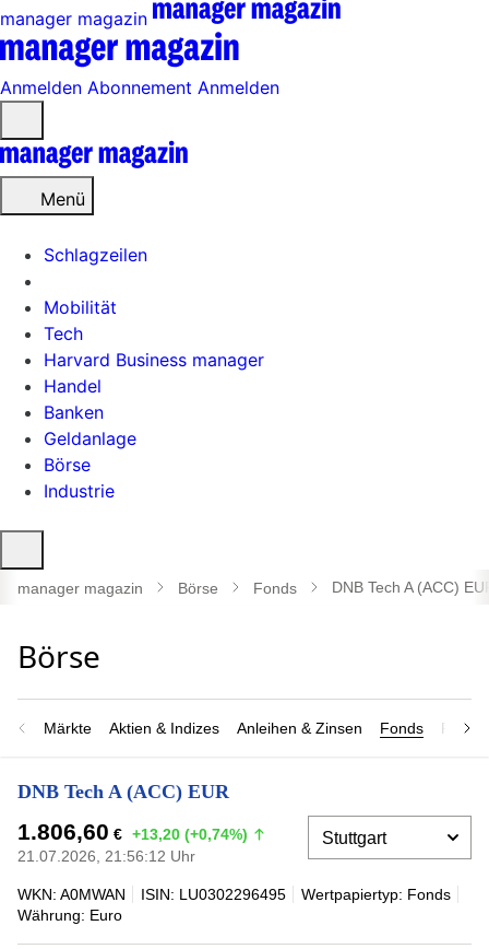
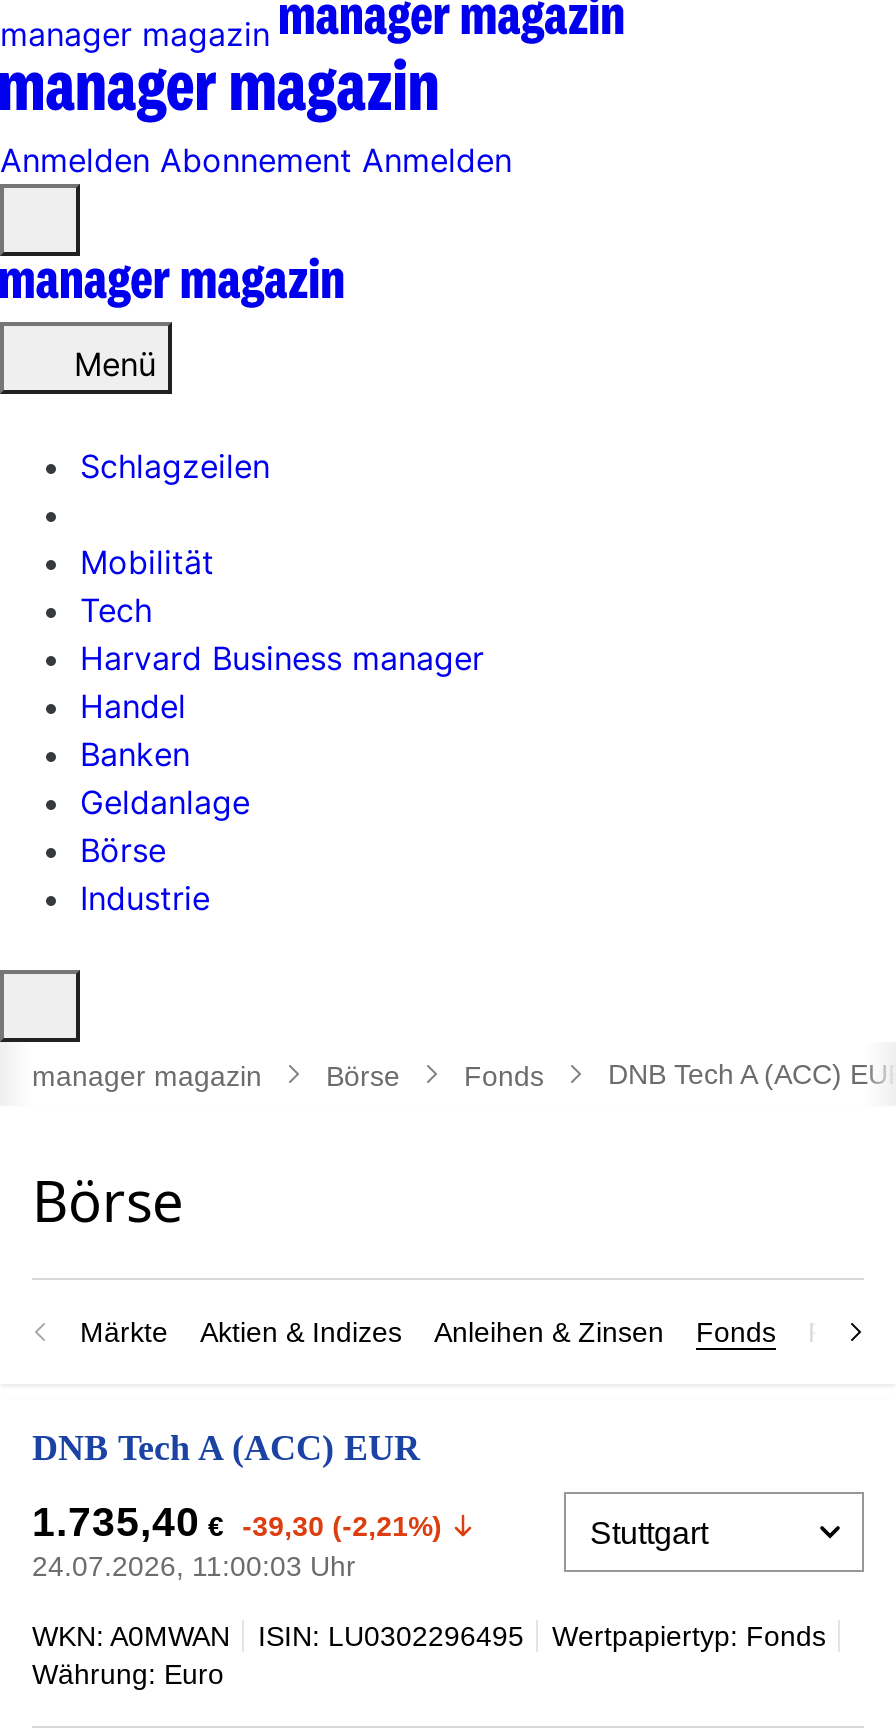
- 1.806,60 € +13,20 (+0,74%)
+ 1.735,40 € -39,30 (-2,21%)

- 21.07.2026, 21:56:12 Uhr
+ 24.07.2026, 11:00:03 Uhr
